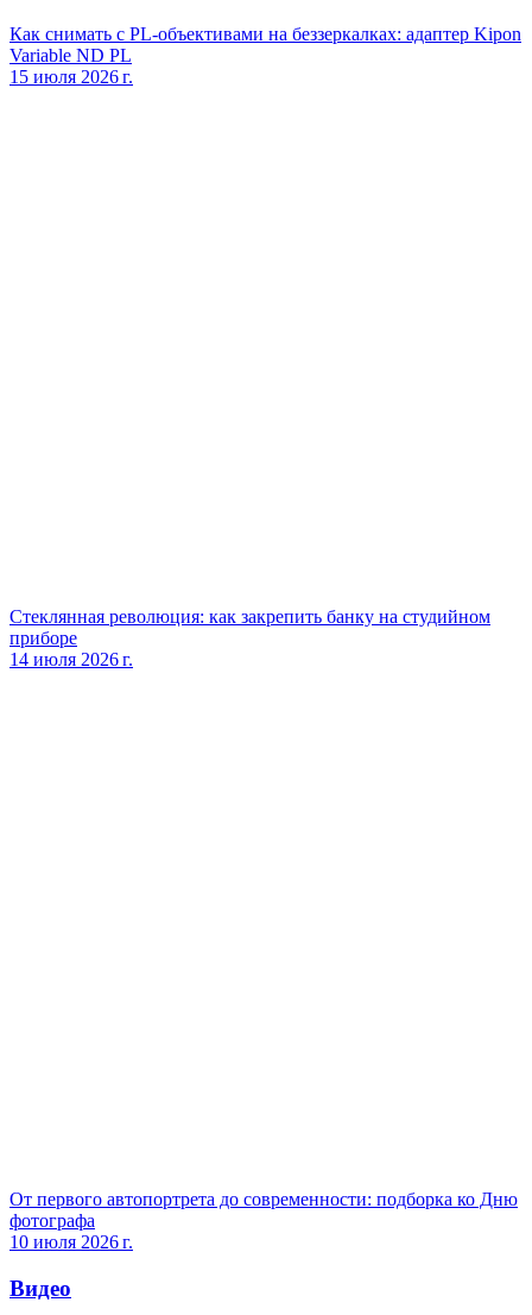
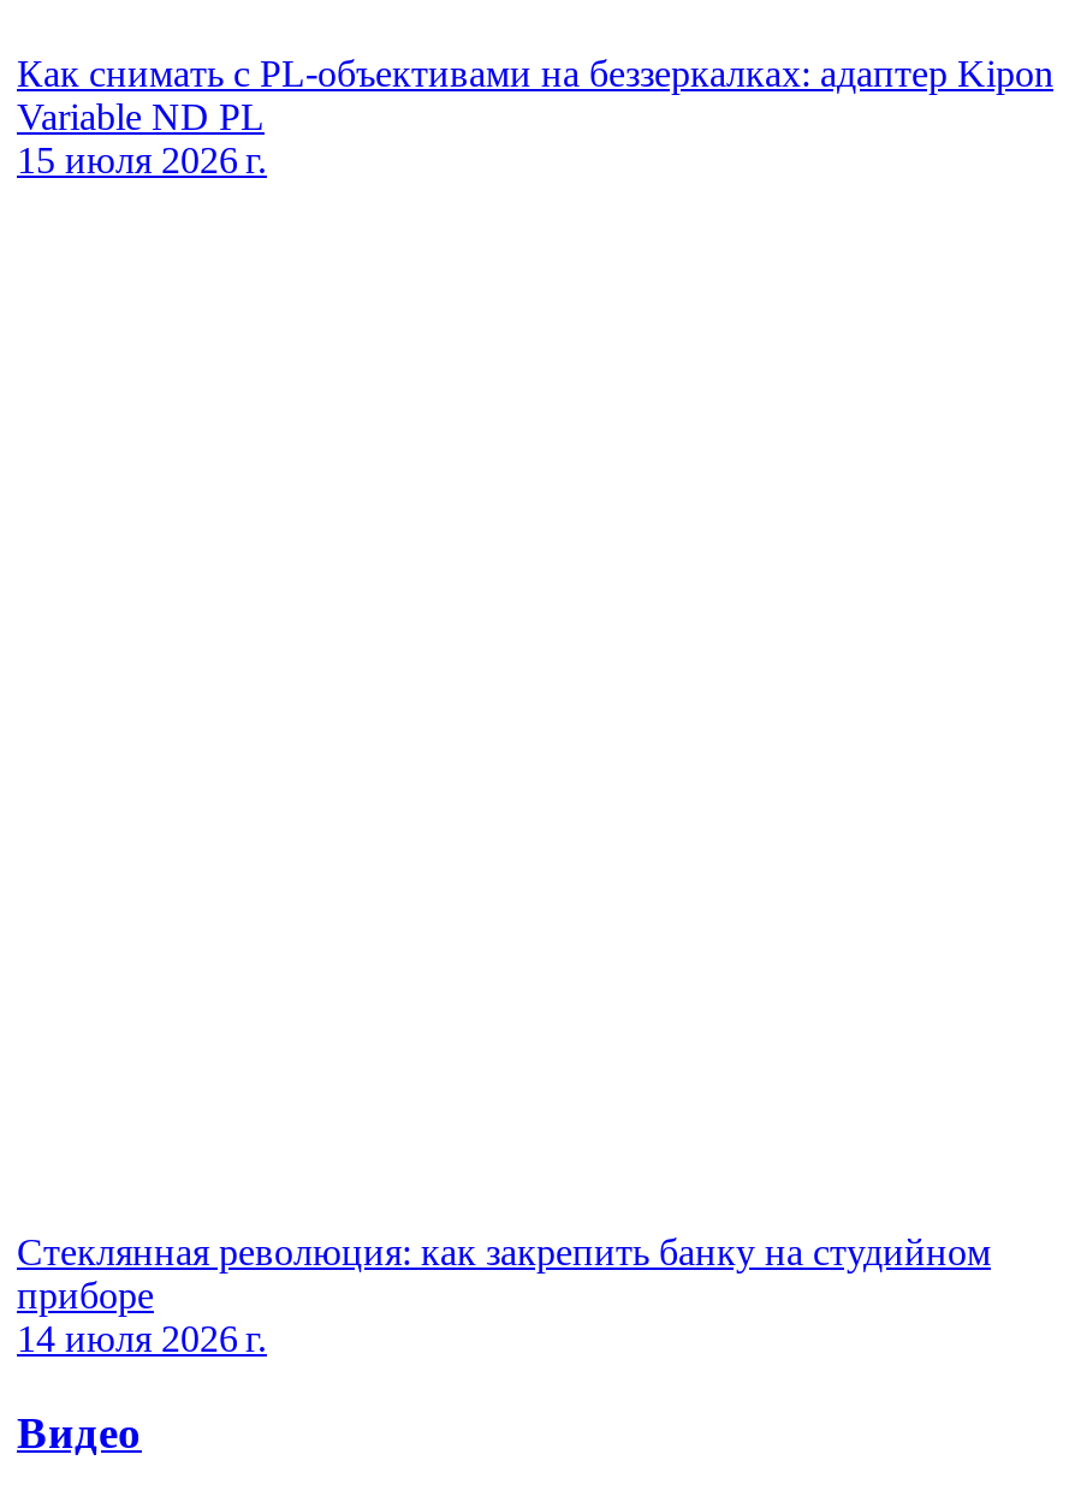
- От первого автопортрета до современности: подборка ко Дню
- фотографа
- 10 июля 2026 г.
